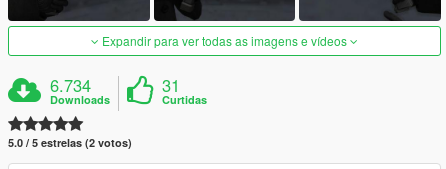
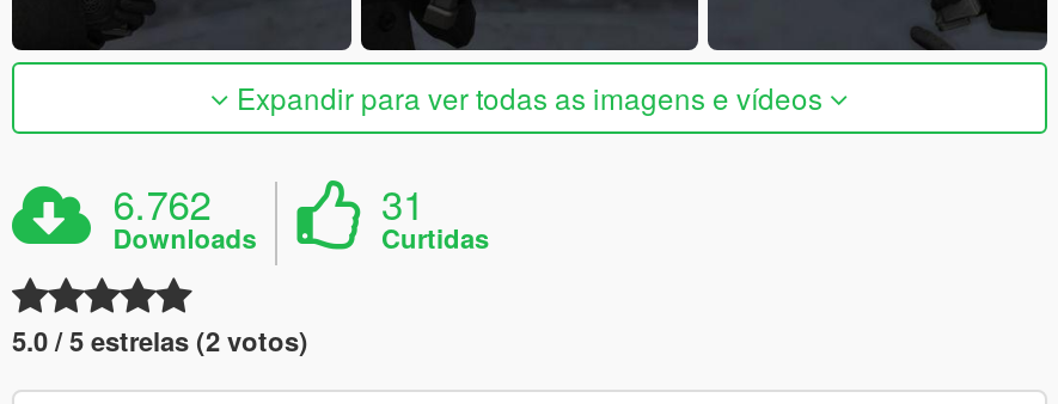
- 6.734
+ 6.762
